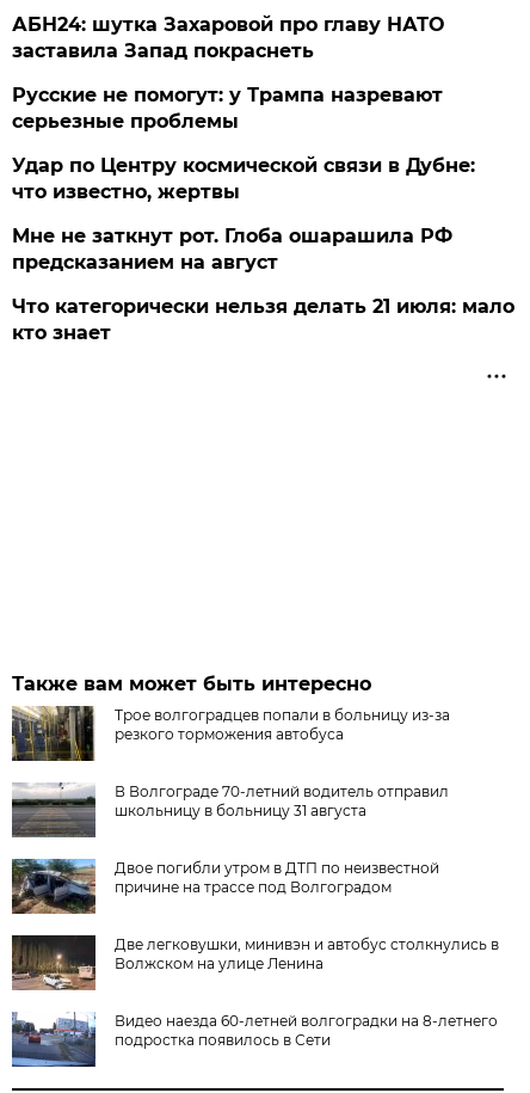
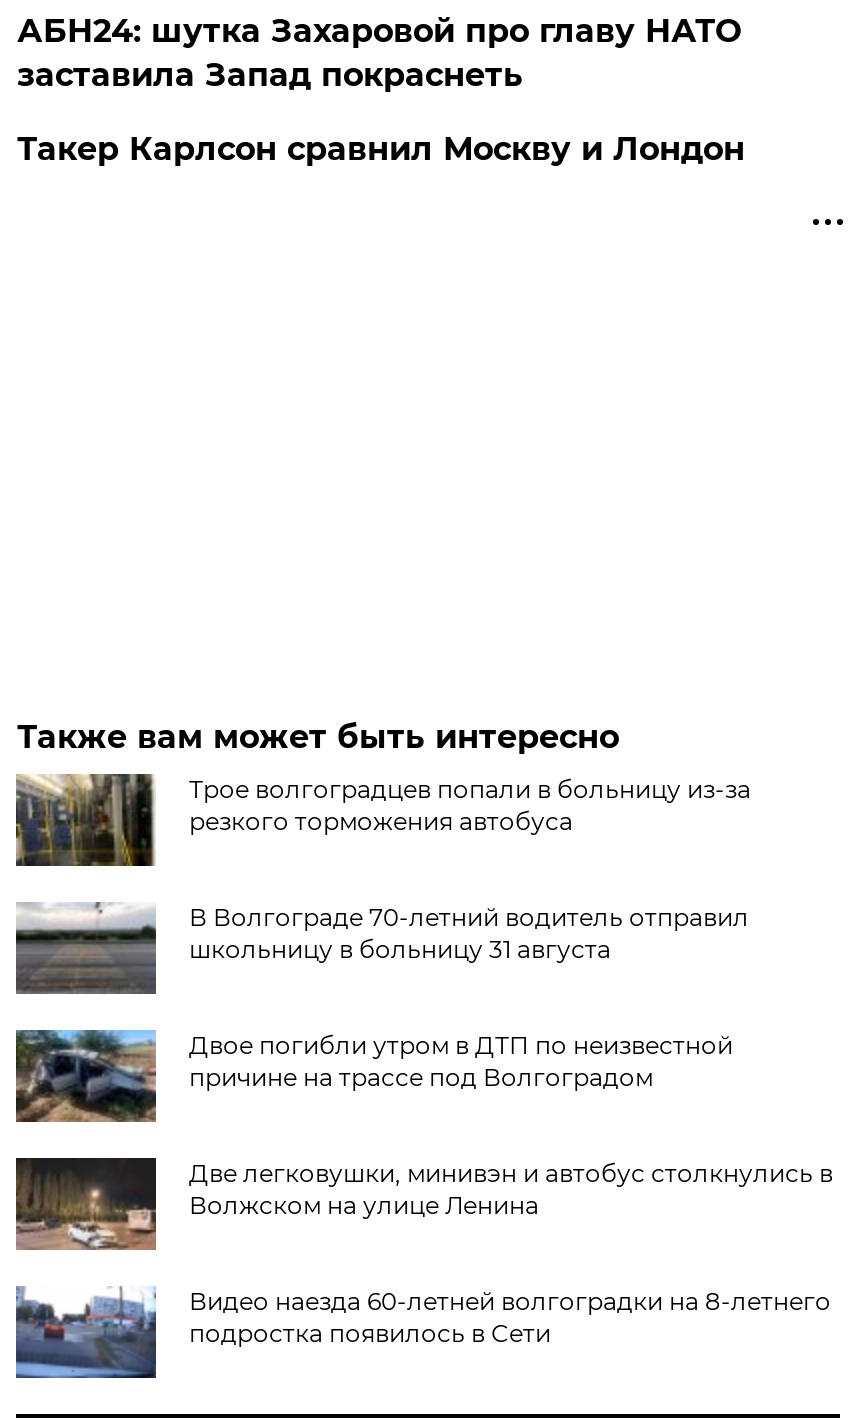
- Русские не помогут: у Трампа назревают
- серьезные проблемы
- Удар по Центру космической связи в Дубне:
- что известно, жертвы
- Мне не заткнут рот. Глоба ошарашила РФ
- предсказанием на август
- Что категорически нельзя делать 21 июля: мало
- кто знает
+ Такер Карлсон сравнил Москву и Лондон
